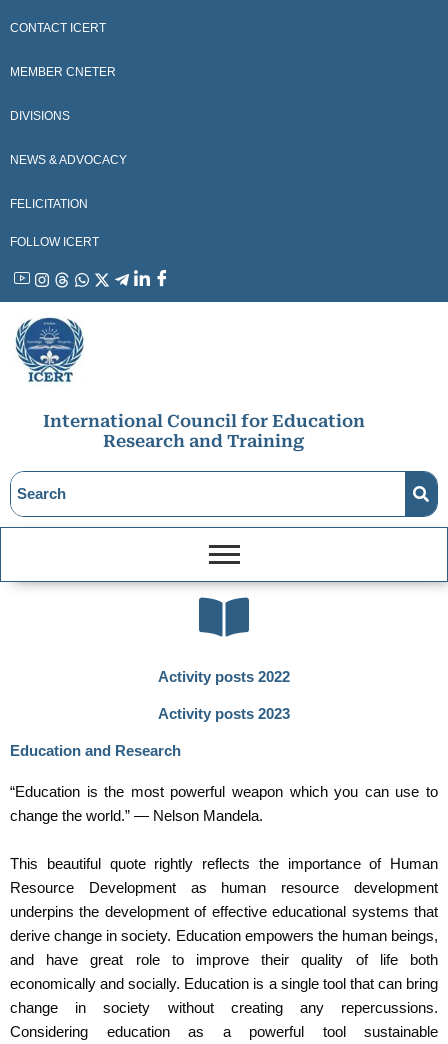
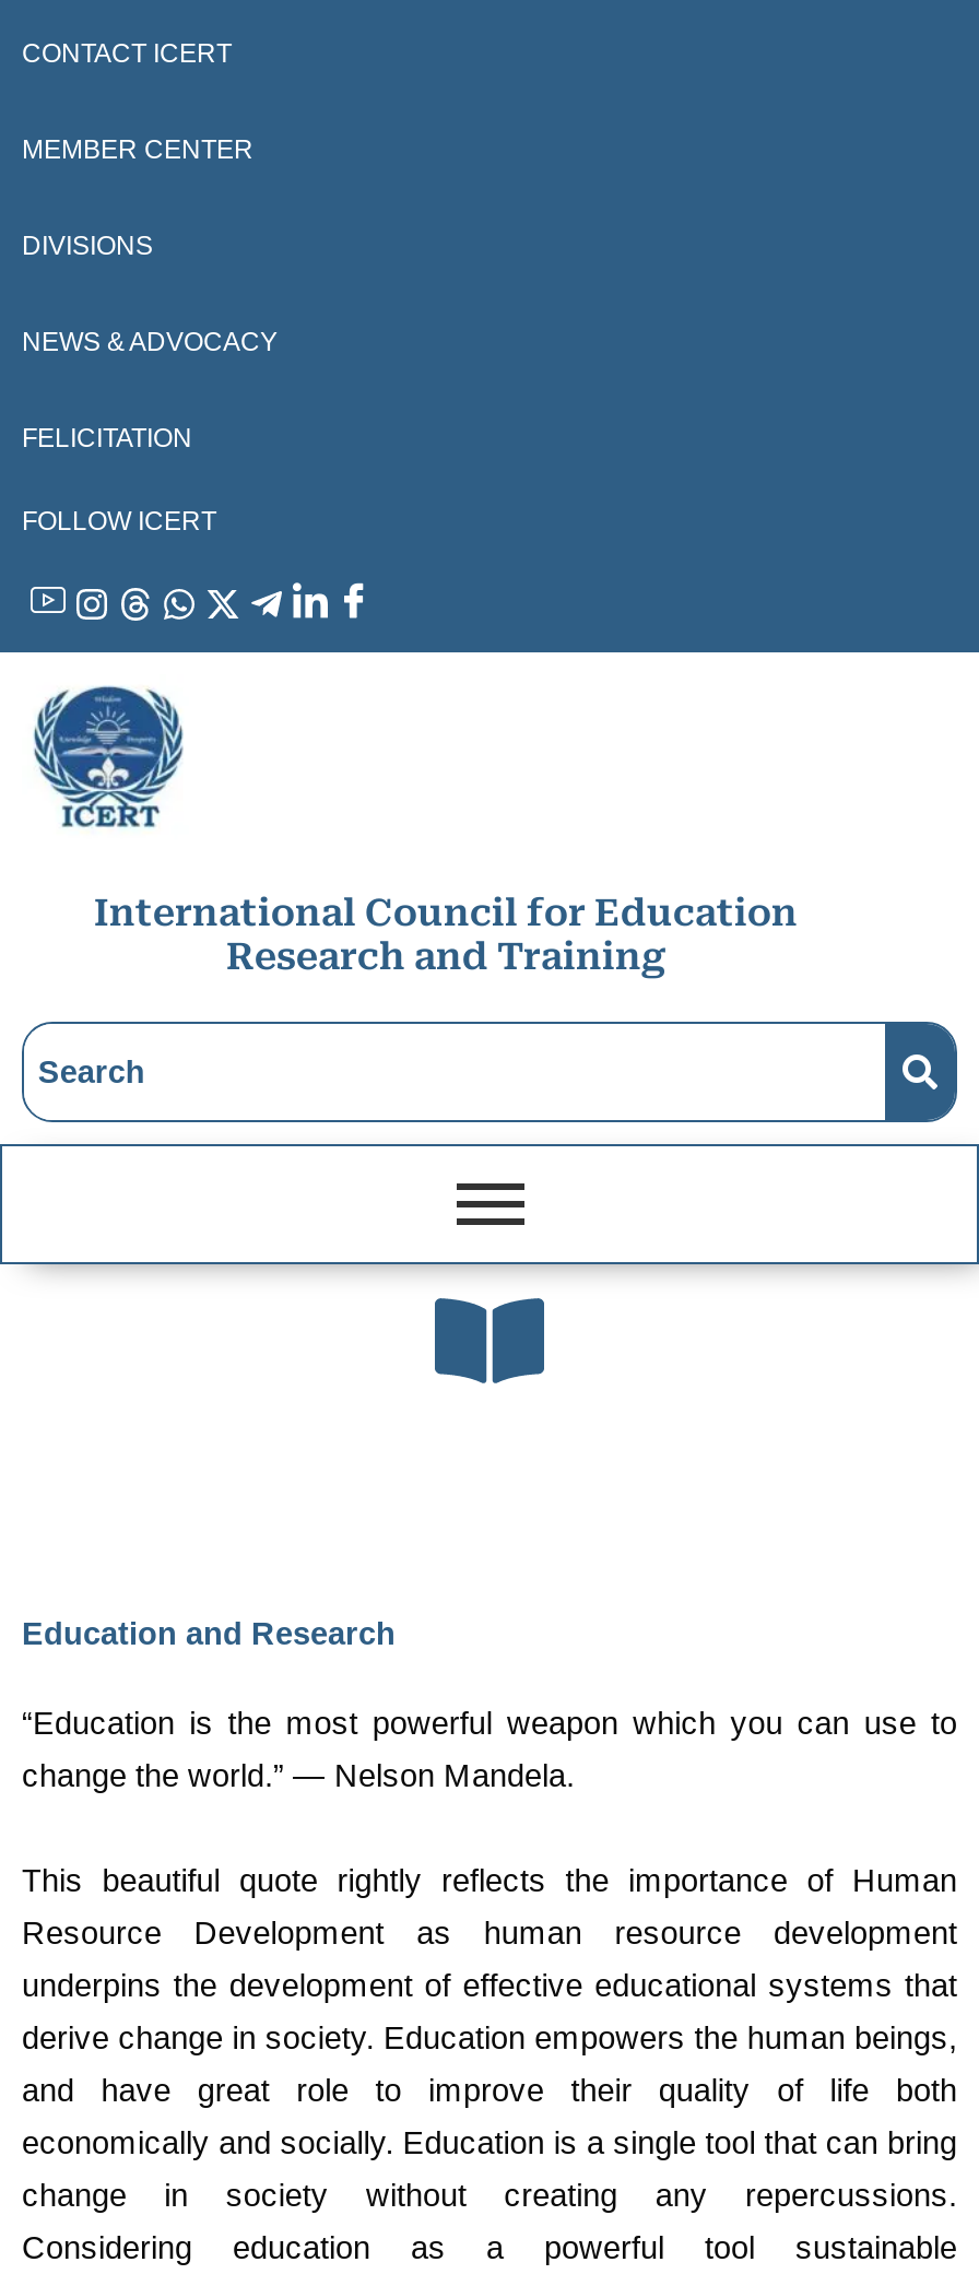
- MEMBER CNETER
+ MEMBER CENTER

- Activity posts 2022
- Activity posts 2023
